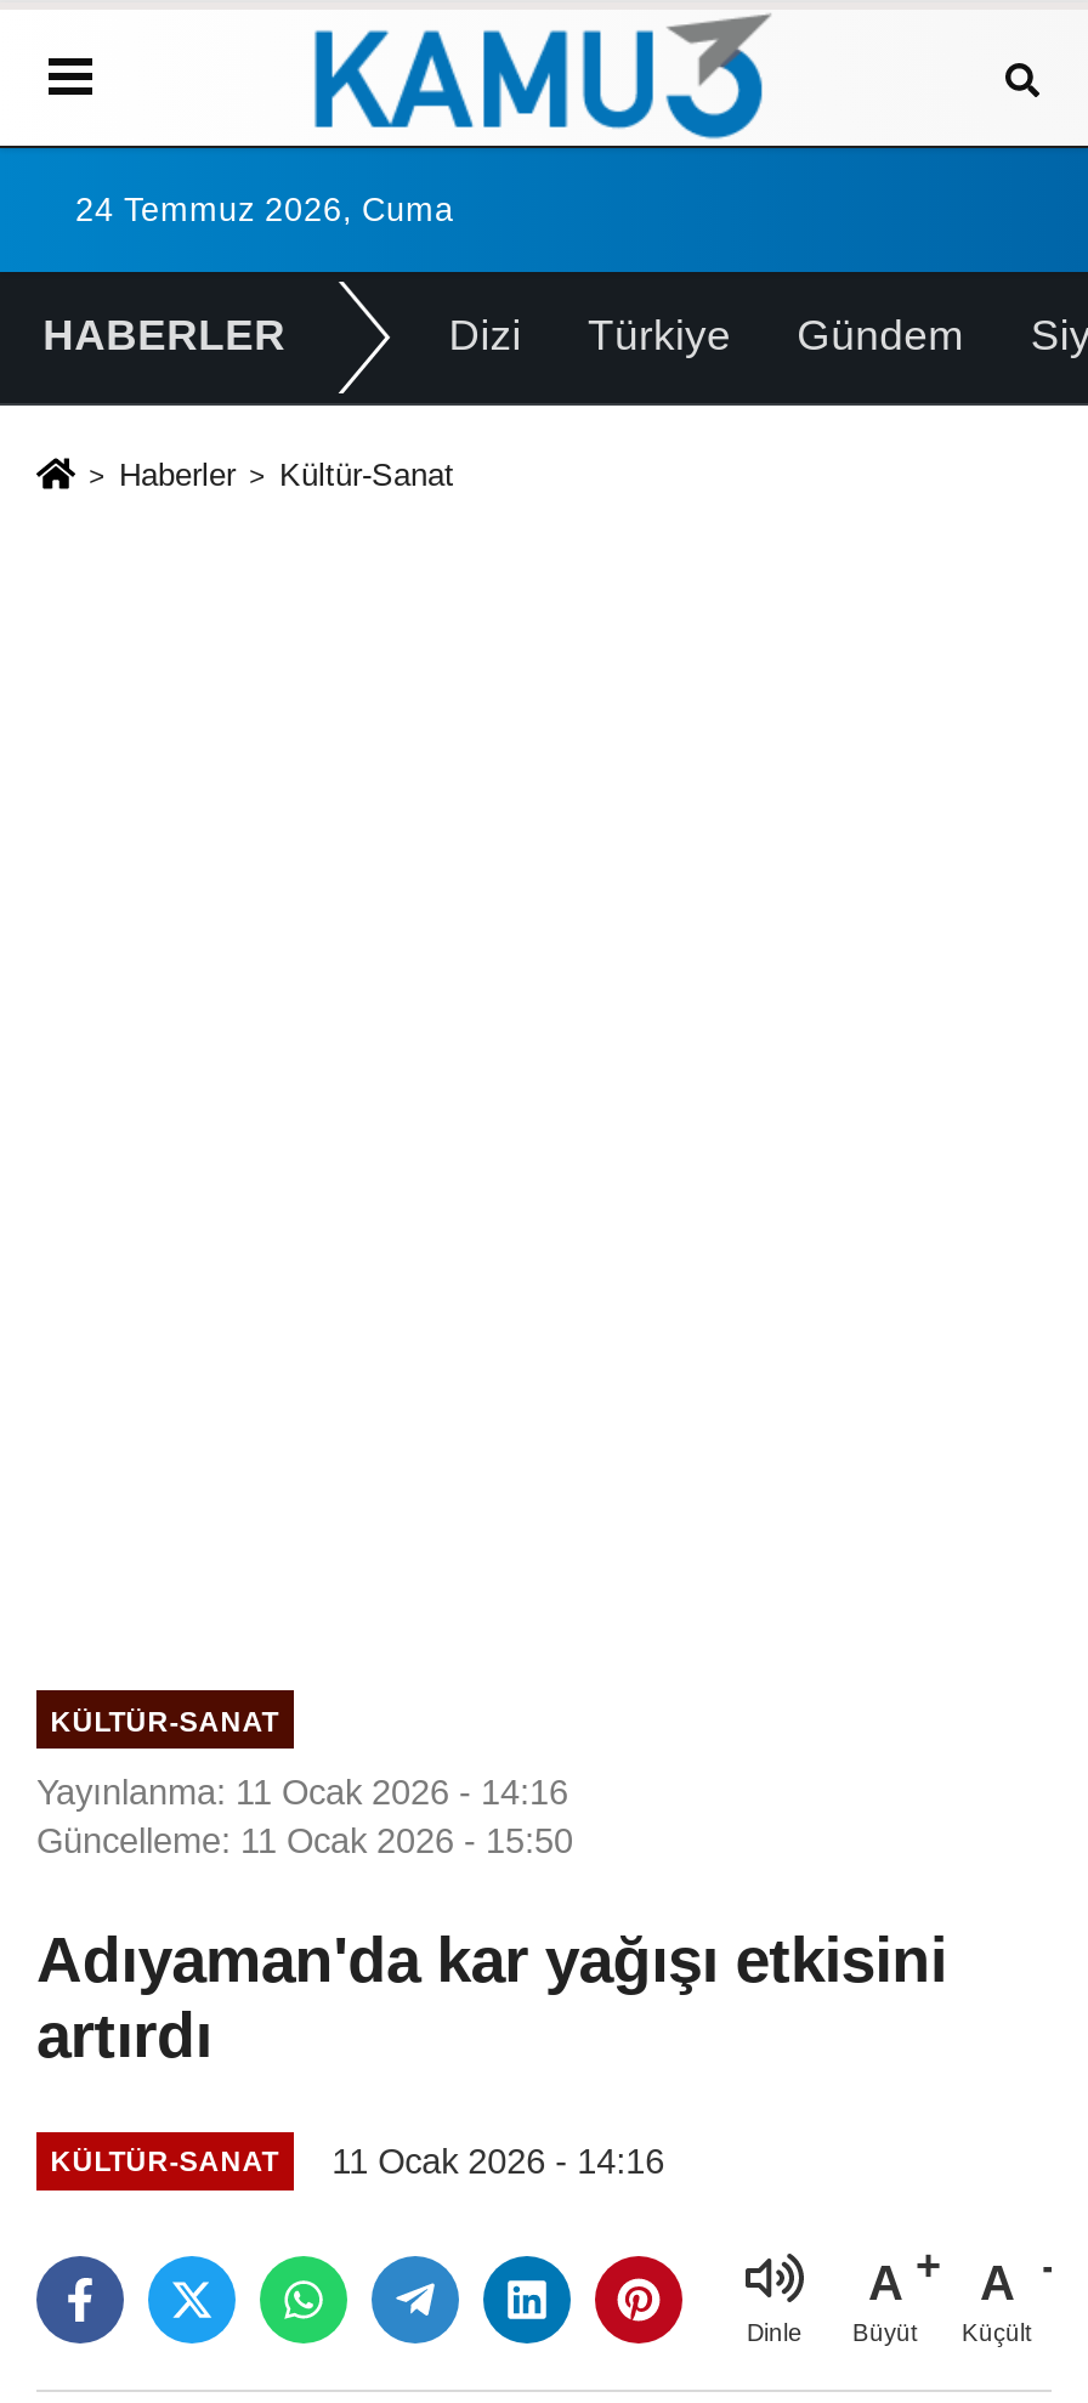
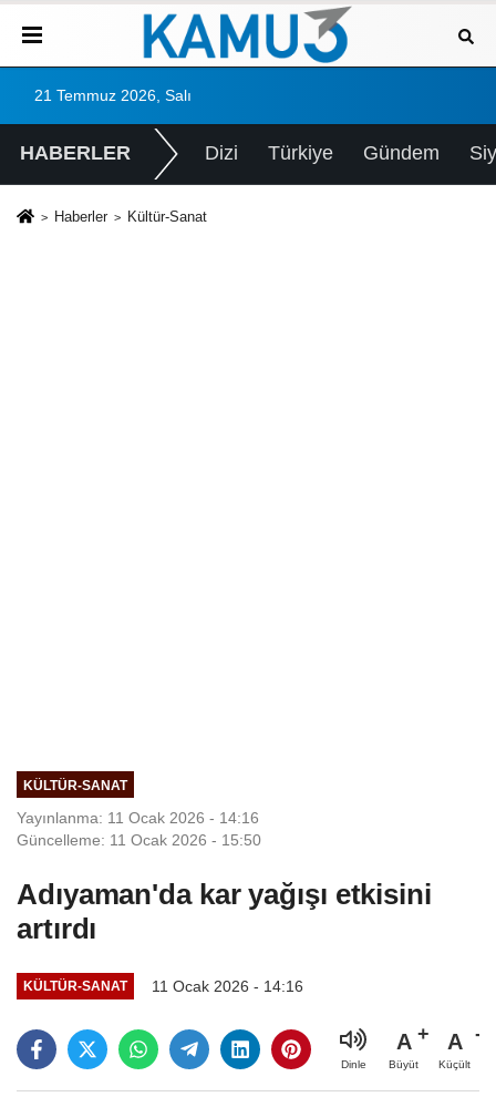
- 24 Temmuz 2026, Cuma
+ 21 Temmuz 2026, Salı
